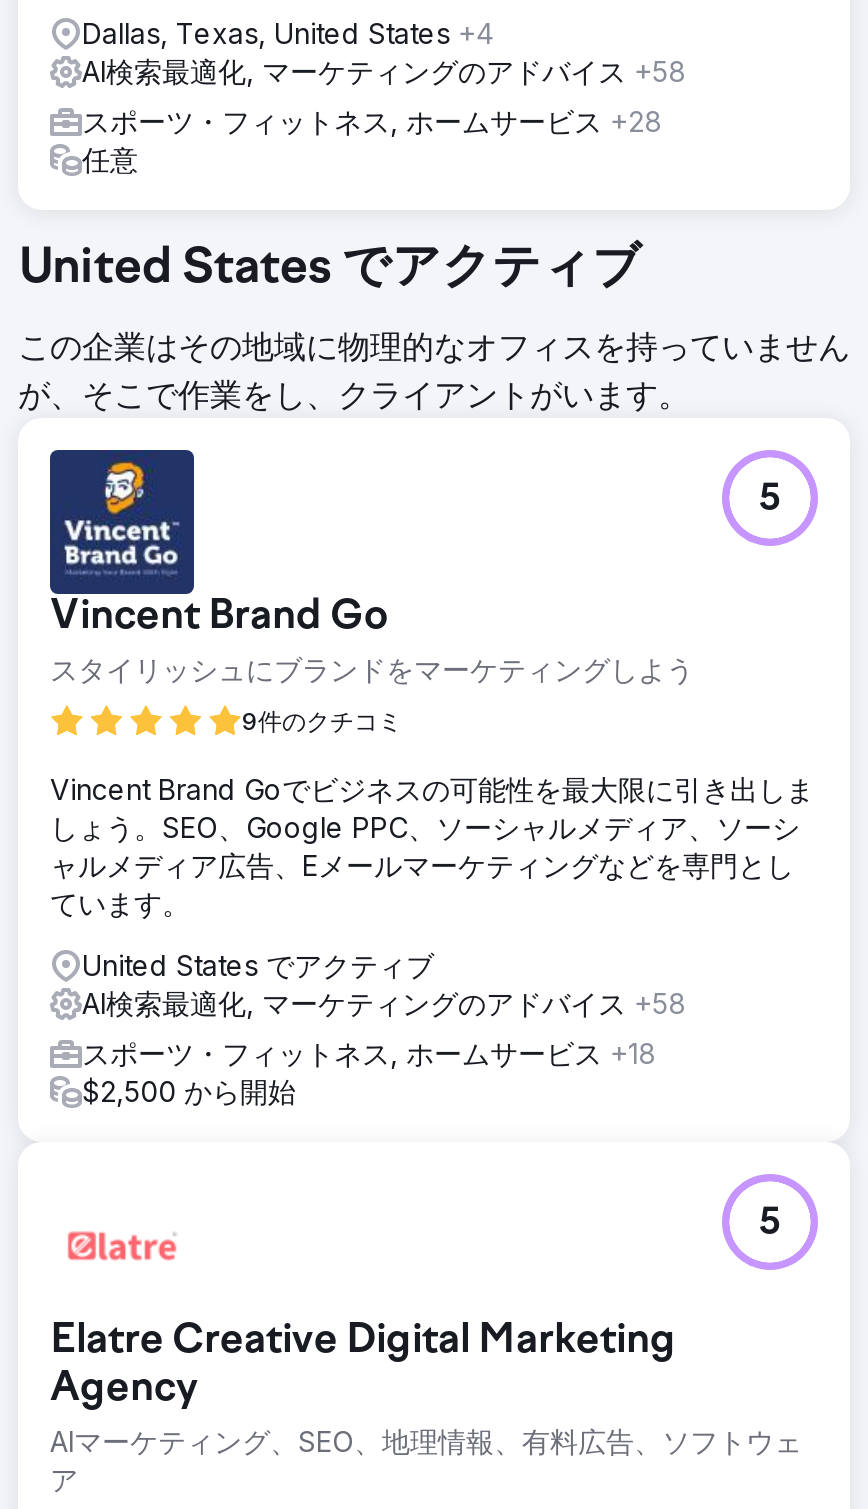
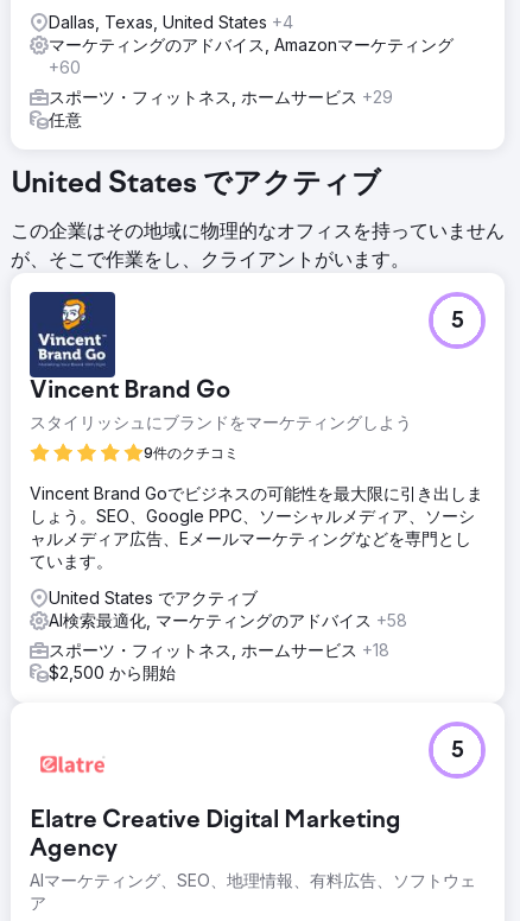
- AI検索最適化, マーケティングのアドバイス+58
+ マーケティングのアドバイス, Amazonマーケティング
+ +60

- スポーツ・フィットネス, ホームサービス+28
+ スポーツ・フィットネス, ホームサービス+29
